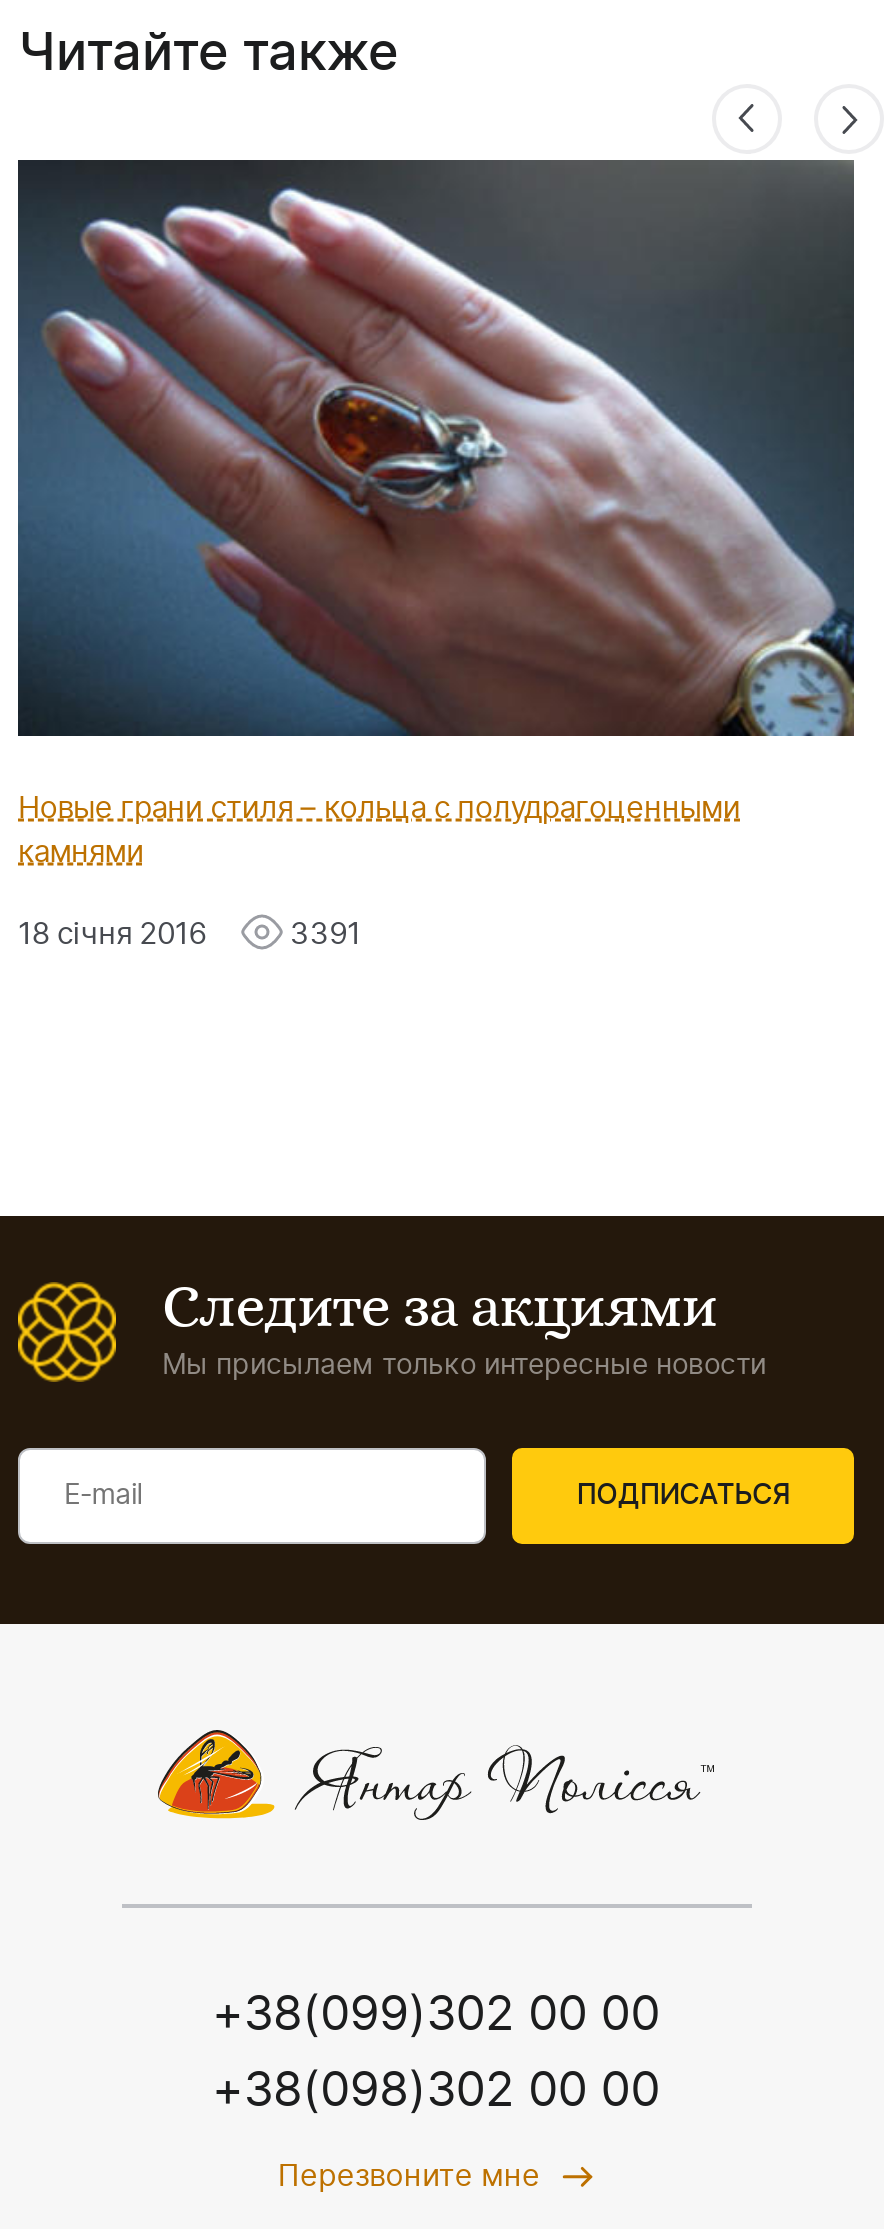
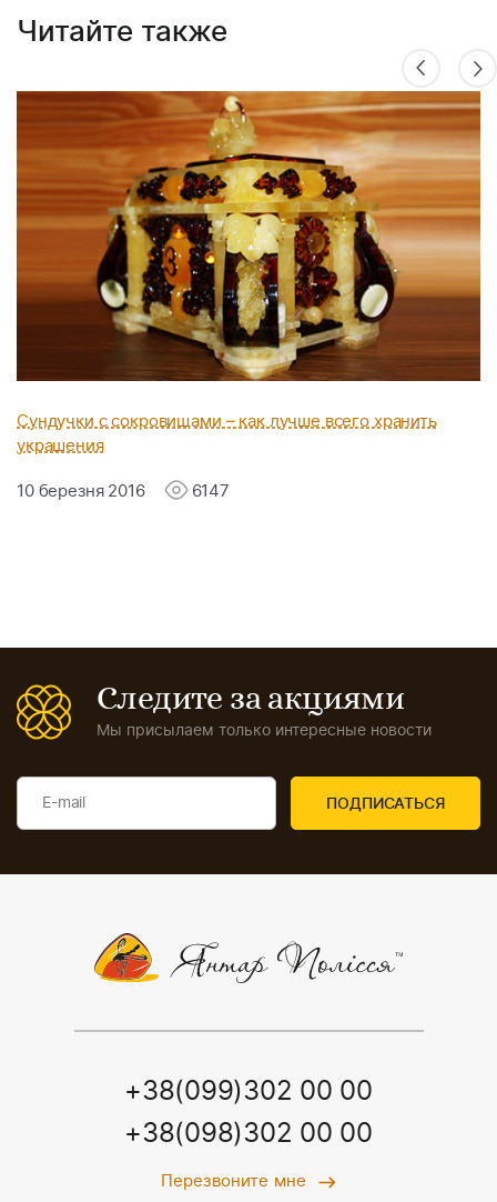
- [image]
- Новые грани стиля – кольца с полудрагоценными
+ [image]
+ Сундучки с сокровищами – как лучше всего хранить

- камнями
+ украшения

- 18 січня 2016
- 3391
+ 10 березня 2016
+ 6147
